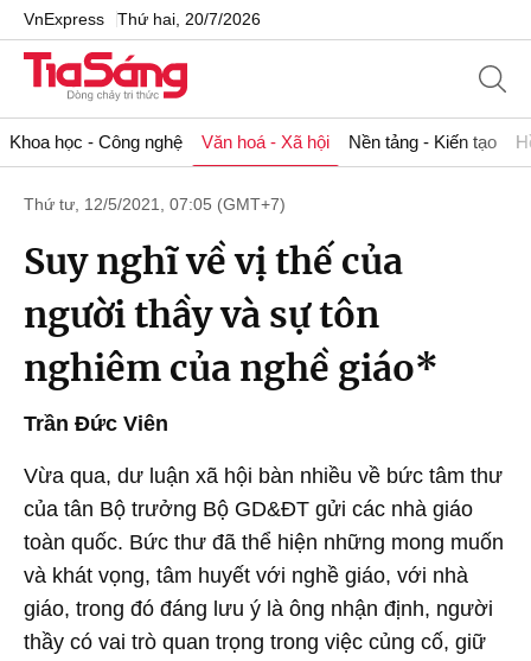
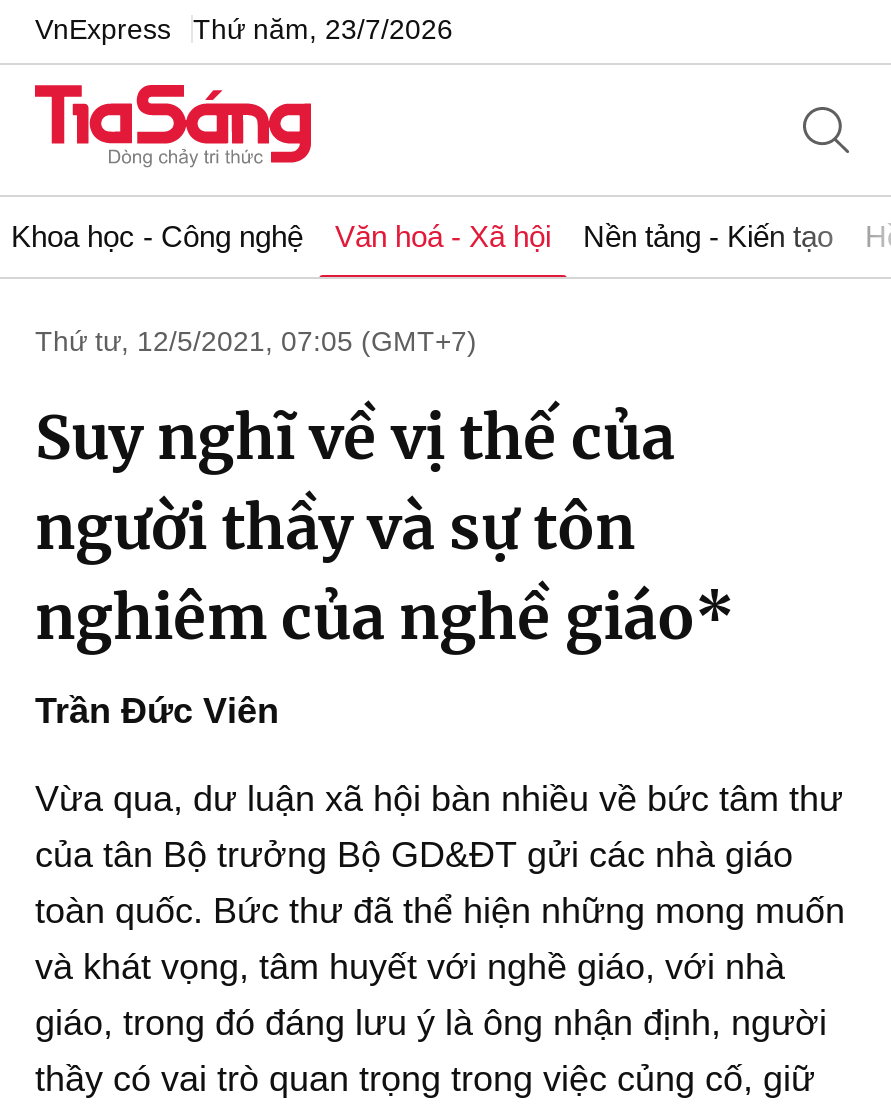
- VnExpress Thứ hai, 20/7/2026
+ VnExpress Thứ năm, 23/7/2026
